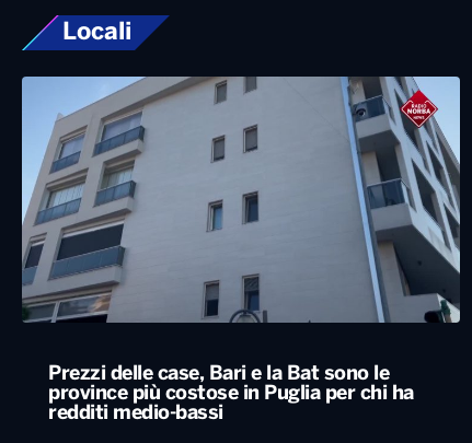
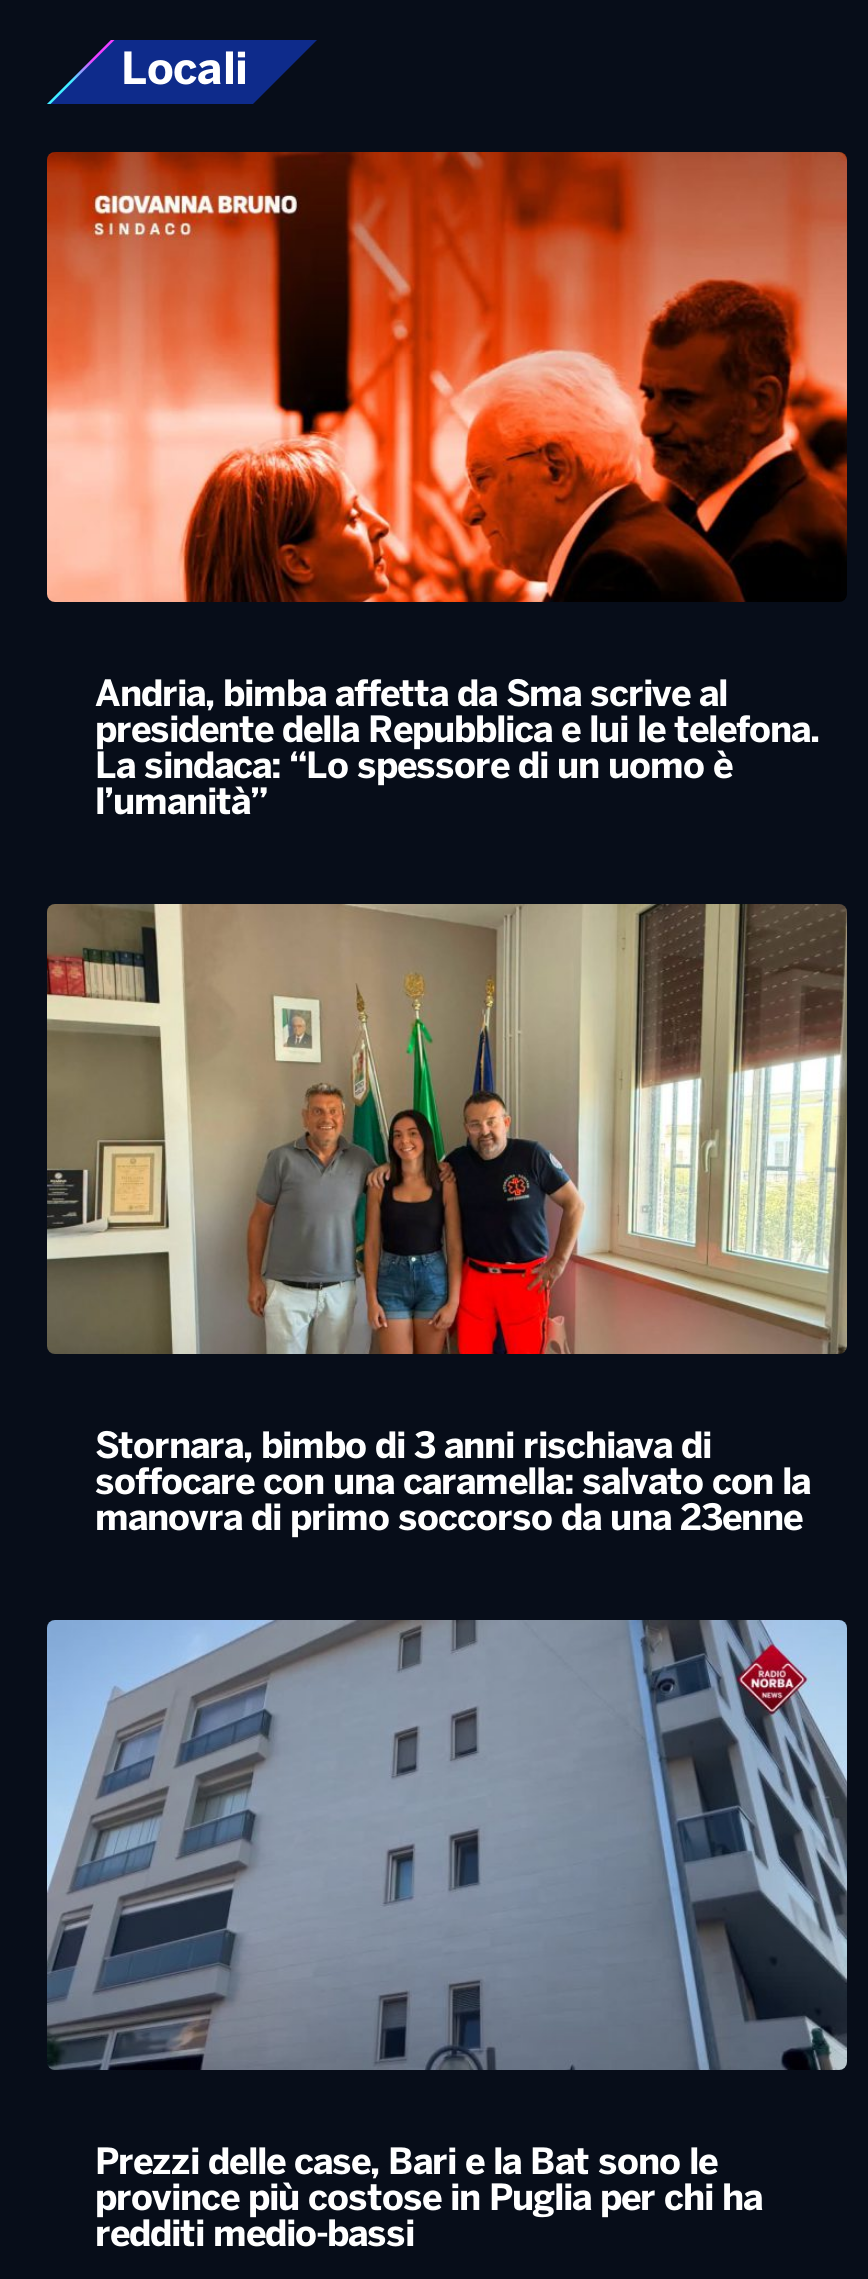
+ [image]
+ Andria, bimba affetta da Sma scrive al
+ presidente della Repubblica e lui le telefona.
+ La sindaca: “Lo spessore di un uomo è
+ l’umanità”

+ [image]
+ Stornara, bimbo di 3 anni rischiava di
+ soffocare con una caramella: salvato con la
+ manovra di primo soccorso da una 23enne
